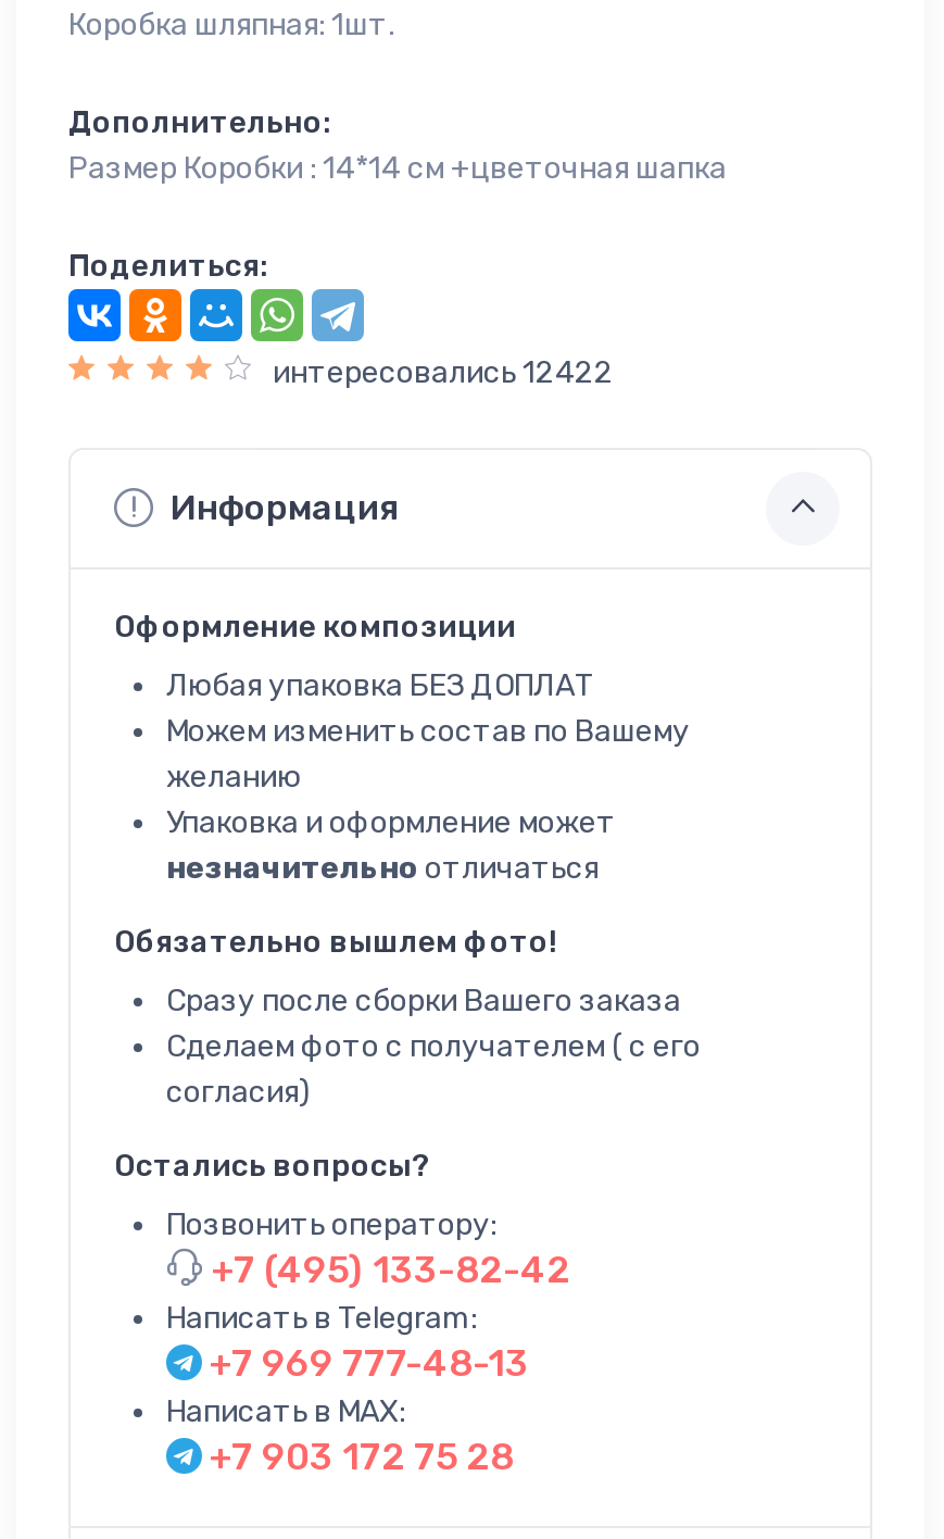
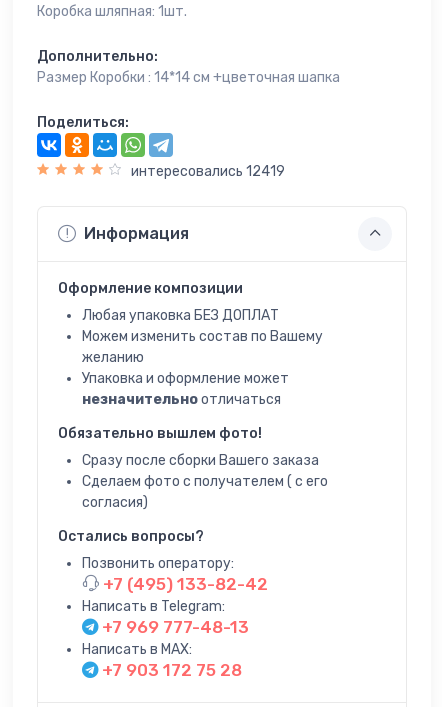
- интересовались 12422
+ интересовались 12419
